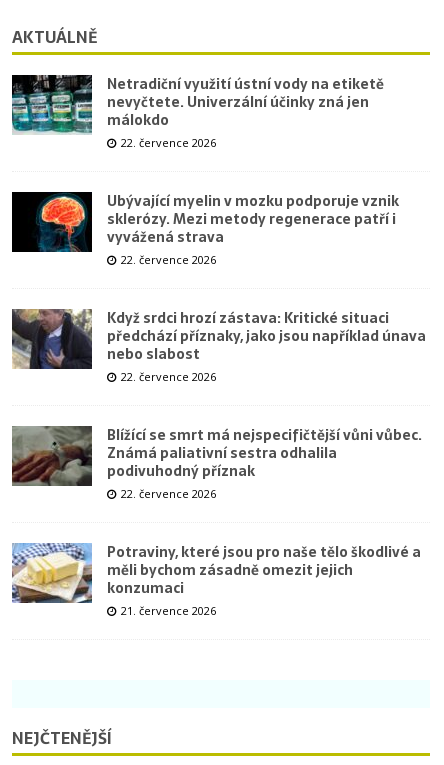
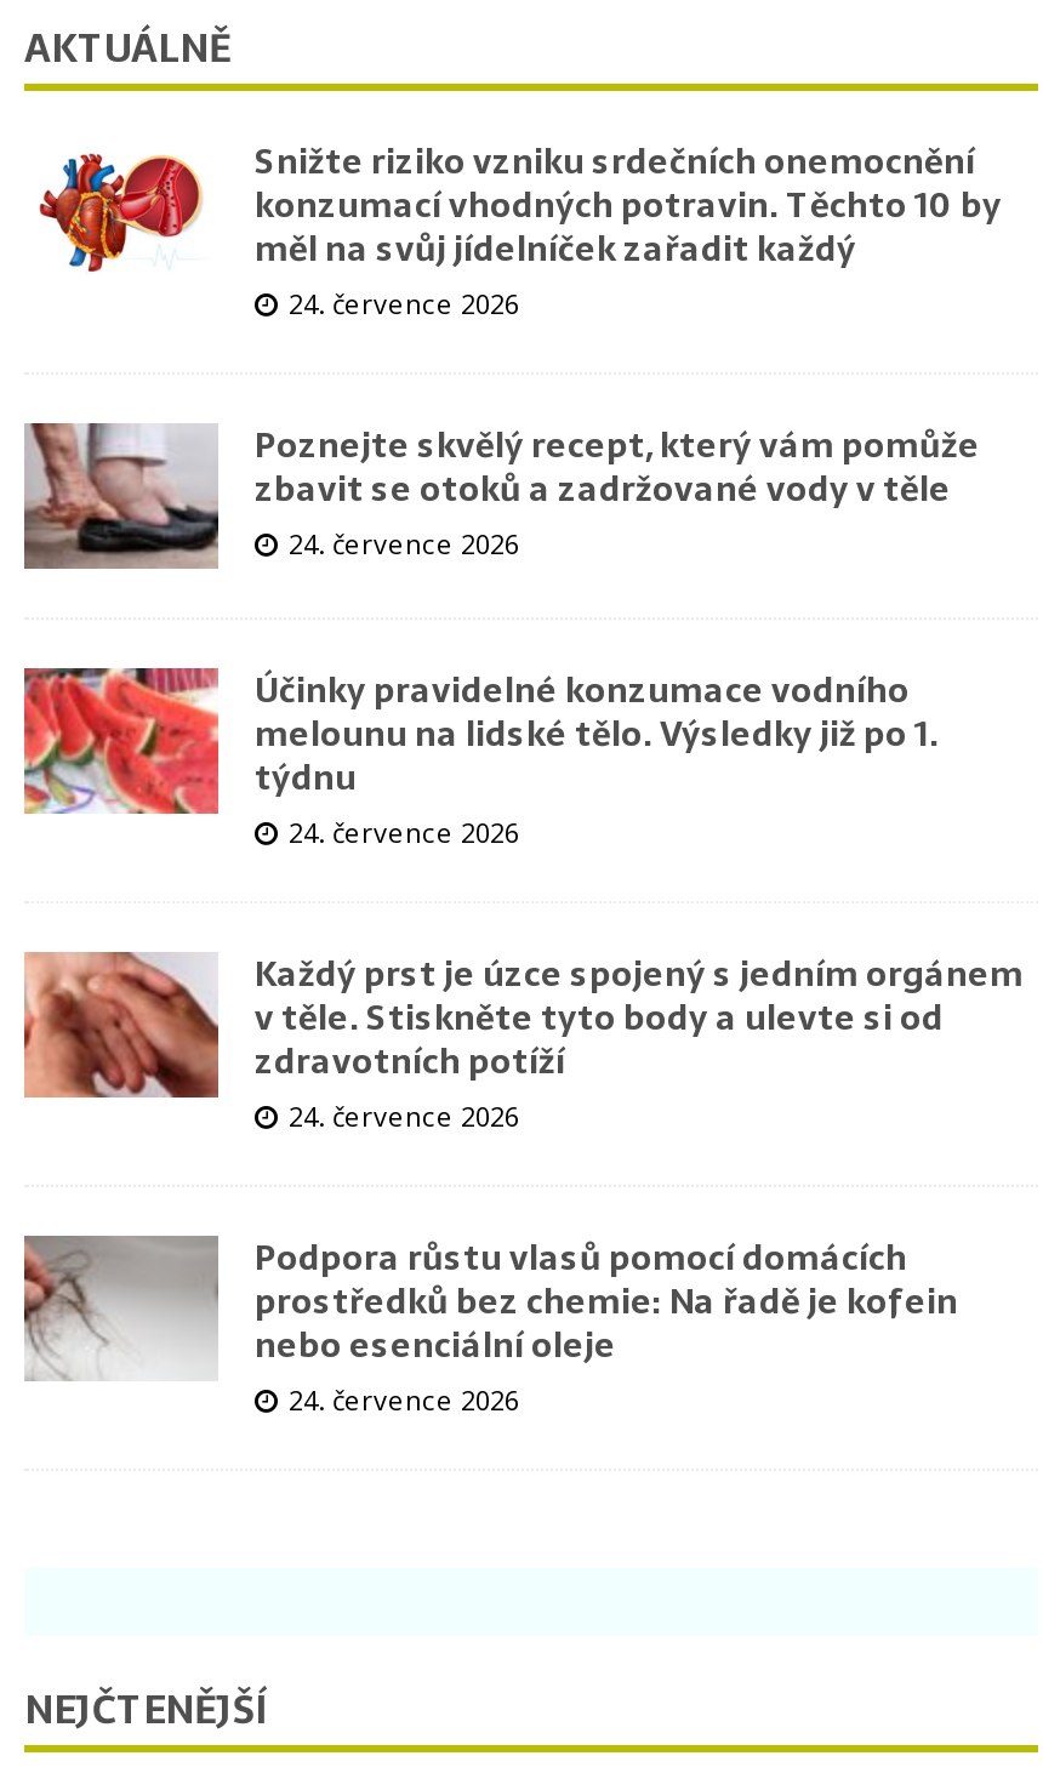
- [image]
- Netradiční využití ústní vody na etiketě
- nevyčtete. Univerzální účinky zná jen
- málokdo
- 22. července 2026
+ [image]
+ Snižte riziko vzniku srdečních onemocnění
+ konzumací vhodných potravin. Těchto 10 by
+ měl na svůj jídelníček zařadit každý
+ 24. července 2026

- [image]
- Ubývající myelin v mozku podporuje vznik
- sklerózy. Mezi metody regenerace patří i
- vyvážená strava
- 22. července 2026
+ [image]
+ Poznejte skvělý recept, který vám pomůže
+ zbavit se otoků a zadržované vody v těle
+ 24. července 2026

- [image]
- Když srdci hrozí zástava: Kritické situaci
- předchází příznaky, jako jsou například únava
- nebo slabost
- 22. července 2026
+ [image]
+ Účinky pravidelné konzumace vodního
+ melounu na lidské tělo. Výsledky již po 1.
+ týdnu
+ 24. července 2026

- [image]
- Blížící se smrt má nejspecifičtější vůni vůbec.
- Známá paliativní sestra odhalila
- podivuhodný příznak
- 22. července 2026
+ [image]
+ Každý prst je úzce spojený s jedním orgánem
+ v těle. Stiskněte tyto body a ulevte si od
+ zdravotních potíží
+ 24. července 2026

- [image]
- Potraviny, které jsou pro naše tělo škodlivé a
- měli bychom zásadně omezit jejich
- konzumaci
- 21. července 2026
+ [image]
+ Podpora růstu vlasů pomocí domácích
+ prostředků bez chemie: Na řadě je kofein
+ nebo esenciální oleje
+ 24. července 2026
